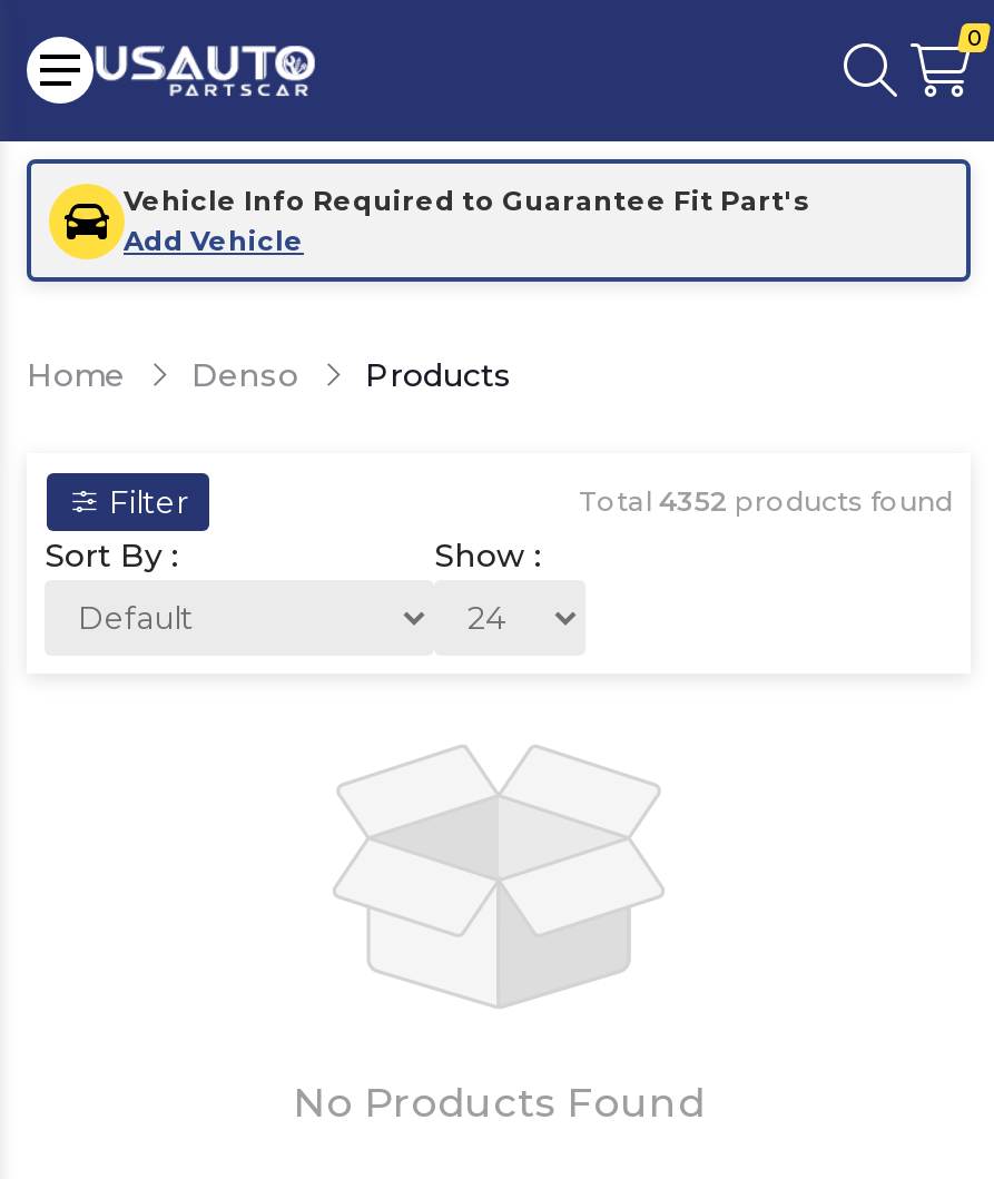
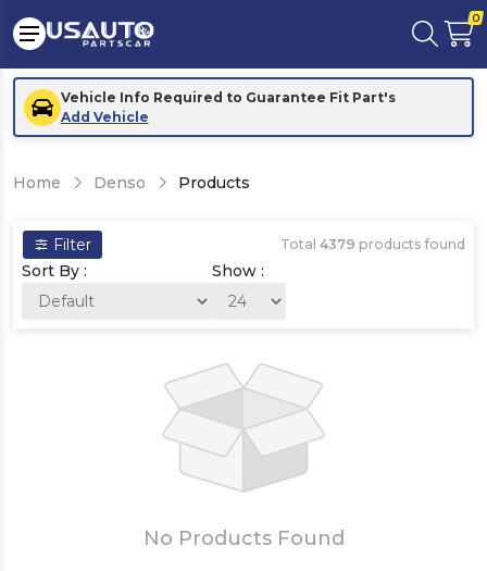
- Total 4352 products found
+ Total 4379 products found
